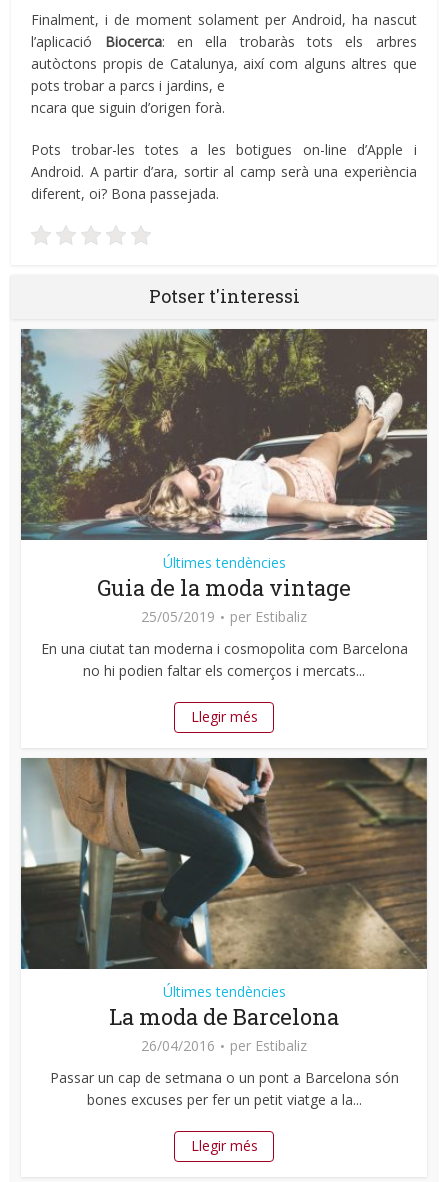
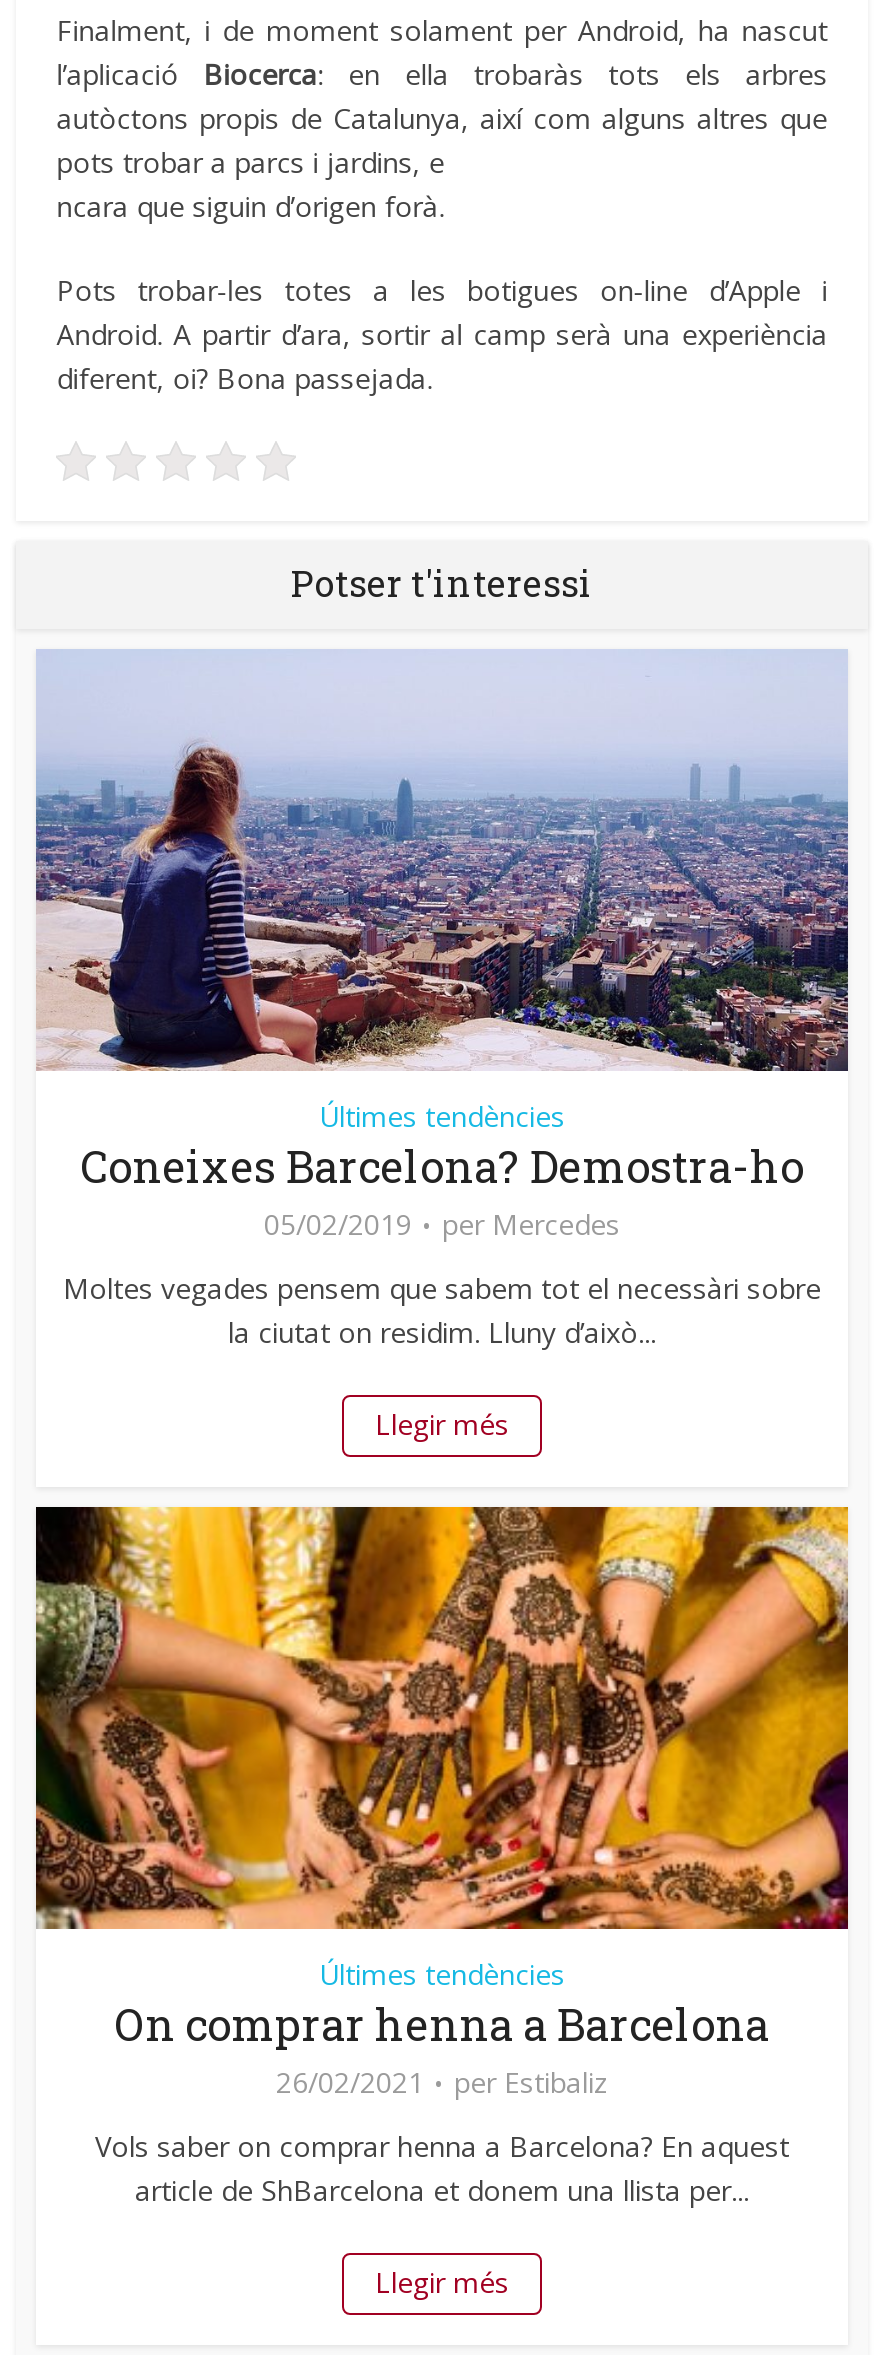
- [image]
- Guia de la moda vintage
- 25/05/2019
- per Estibaliz
+ [image]
+ Coneixes Barcelona? Demostra-ho
+ 05/02/2019
+ per Mercedes

- En una ciutat tan moderna i cosmopolita com Barcelona
- no hi podien faltar els comerços i mercats...
+ Moltes vegades pensem que sabem tot el necessàri sobre
+ la ciutat on residim. Lluny d’això...

- [image]
- La moda de Barcelona
- 26/04/2016
+ [image]
+ On comprar henna a Barcelona
+ 26/02/2021

- Passar un cap de setmana o un pont a Barcelona són
- bones excuses per fer un petit viatge a la...
+ Vols saber on comprar henna a Barcelona? En aquest
+ article de ShBarcelona et donem una llista per...
